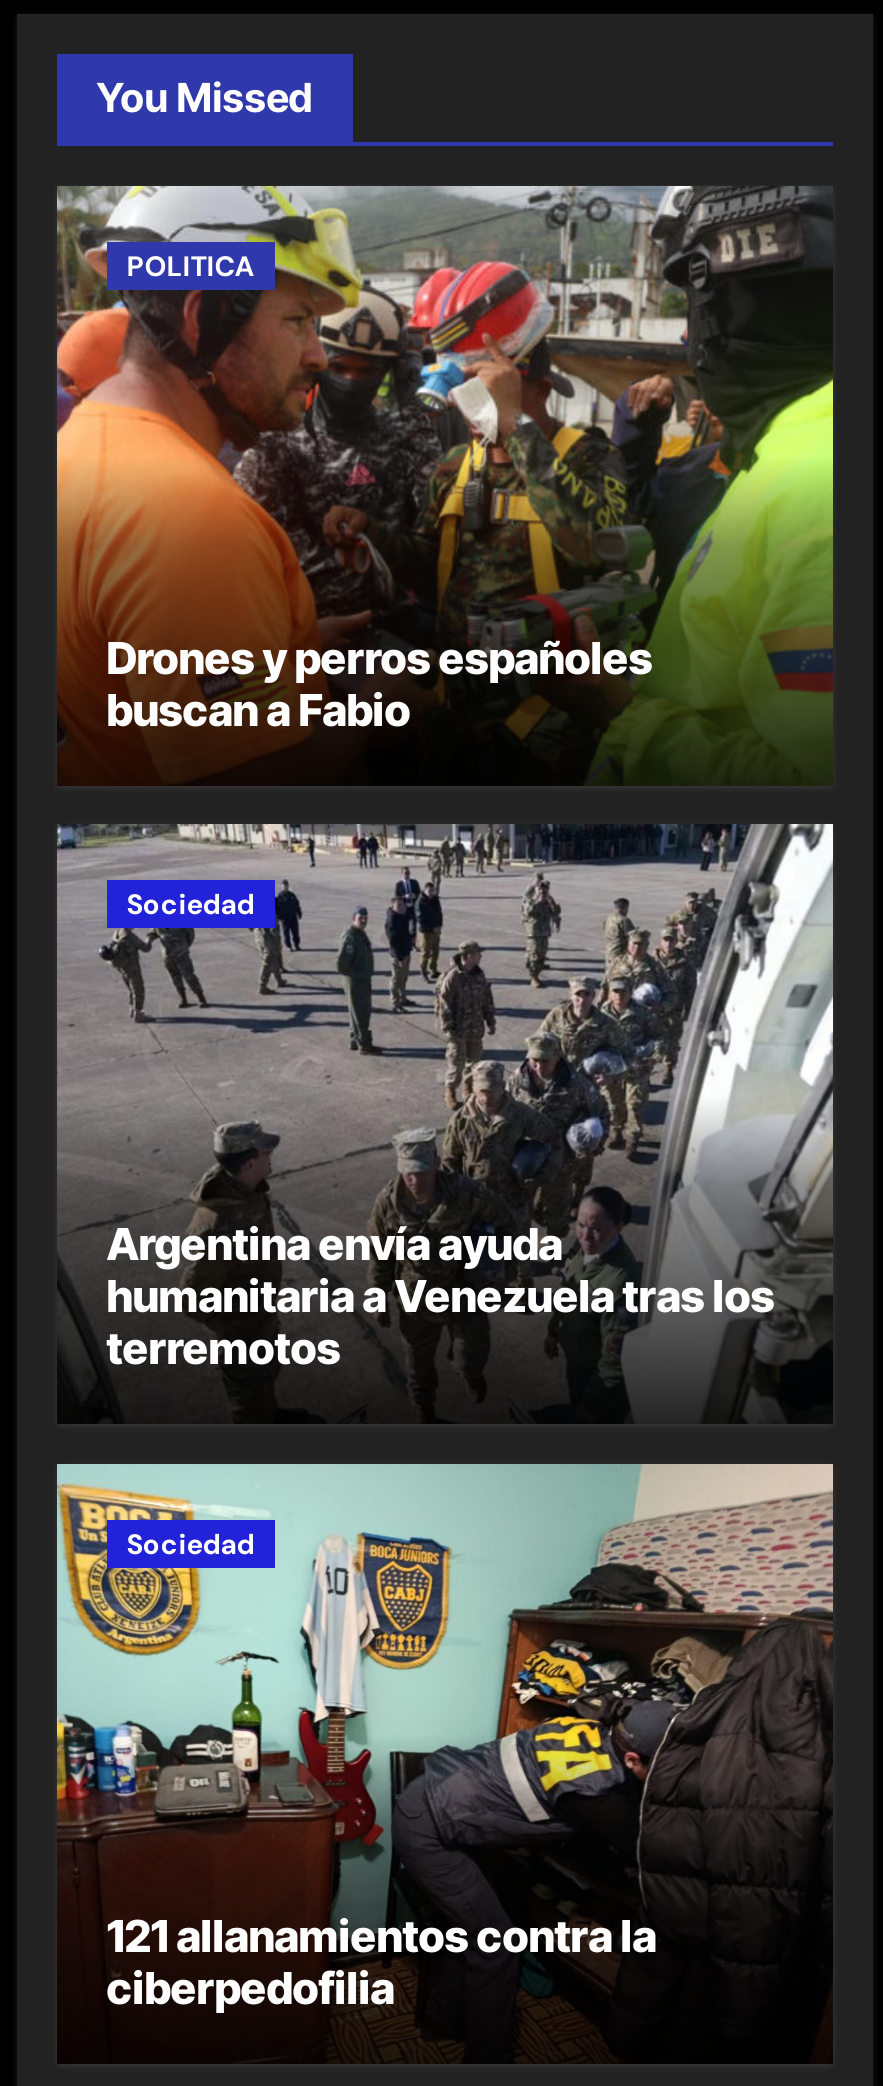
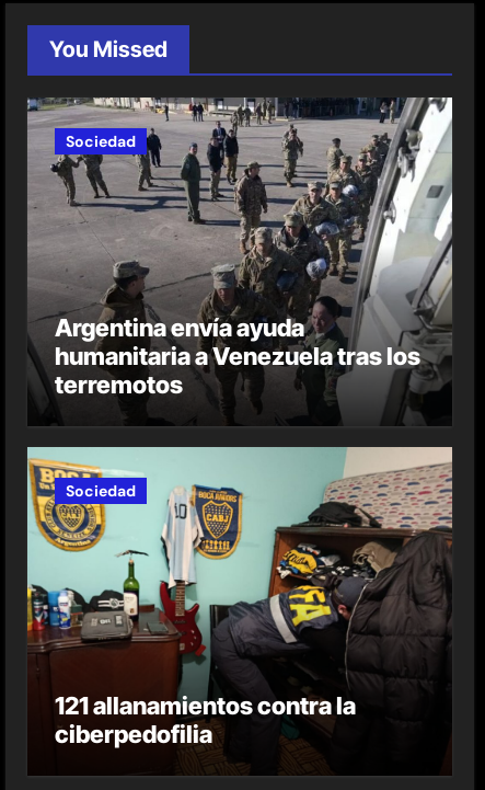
- [image]
- POLITICA

- Drones y perros españoles
- buscan a Fabio
